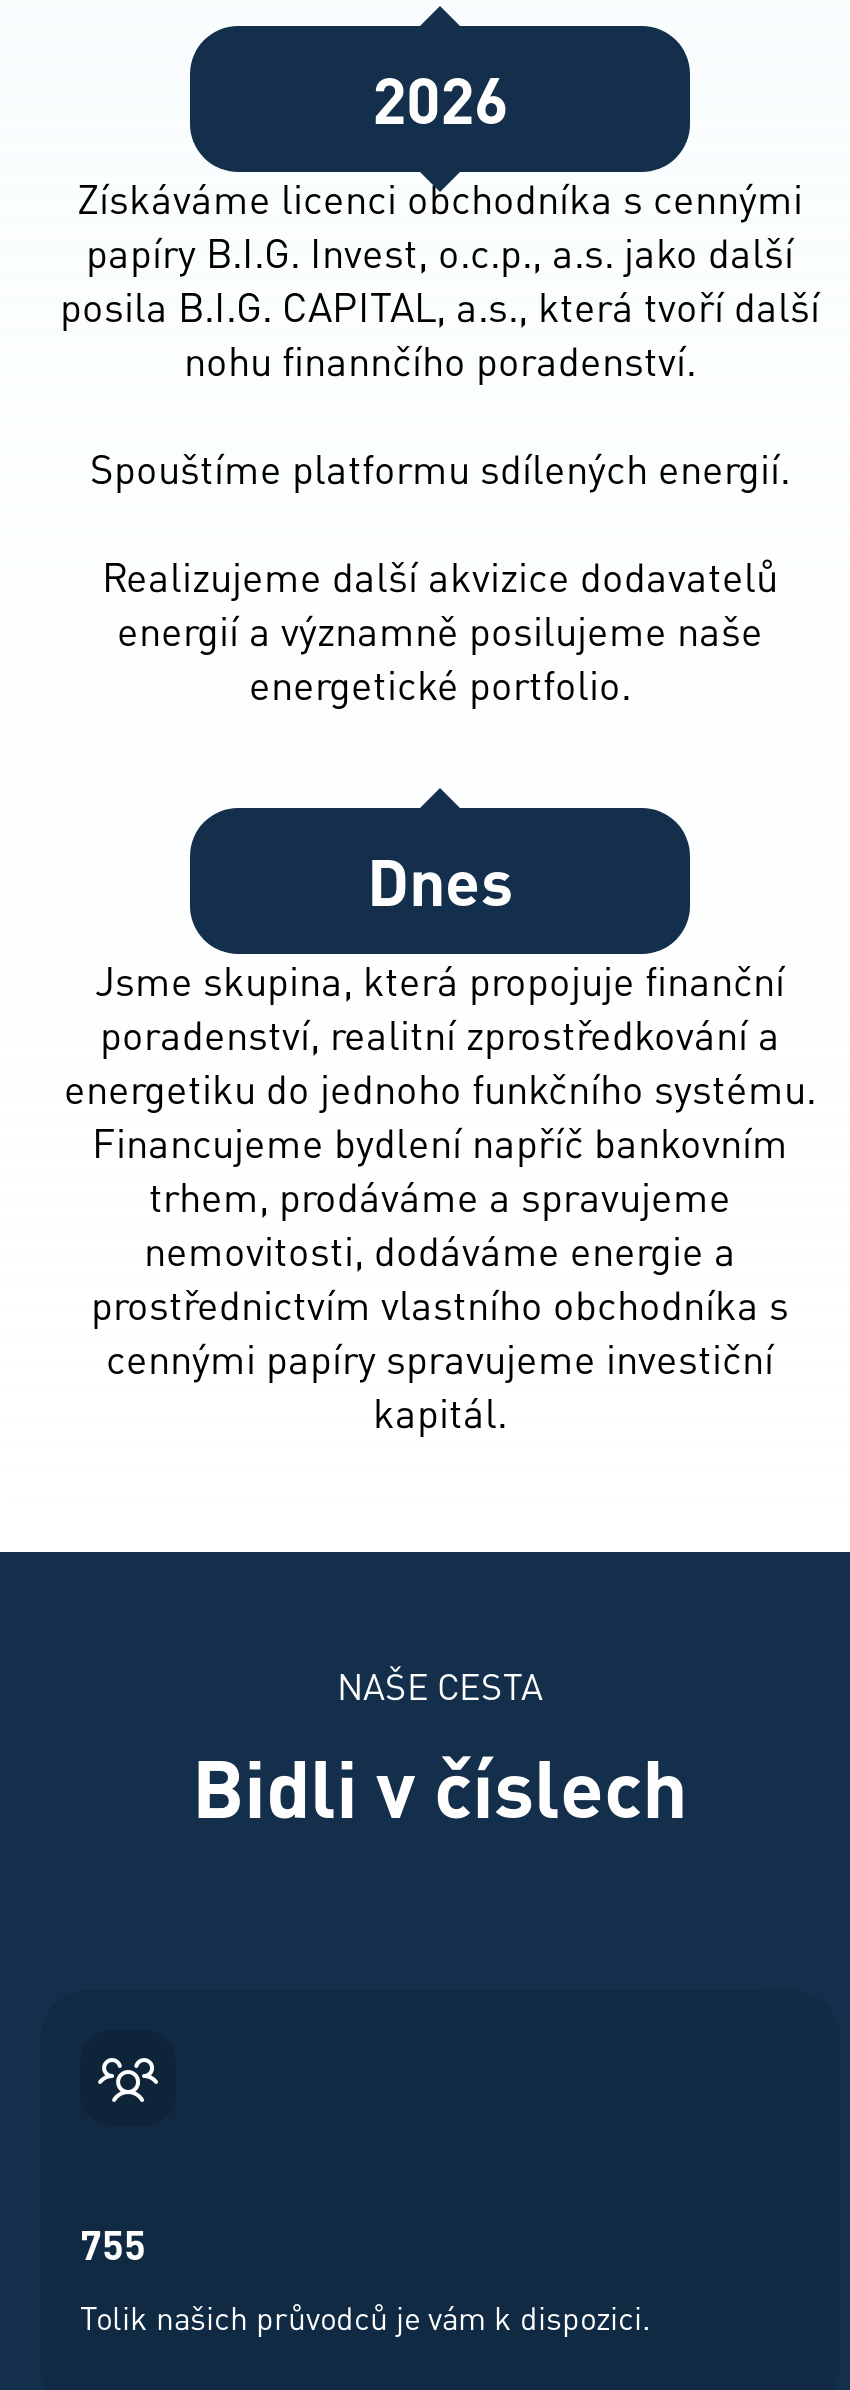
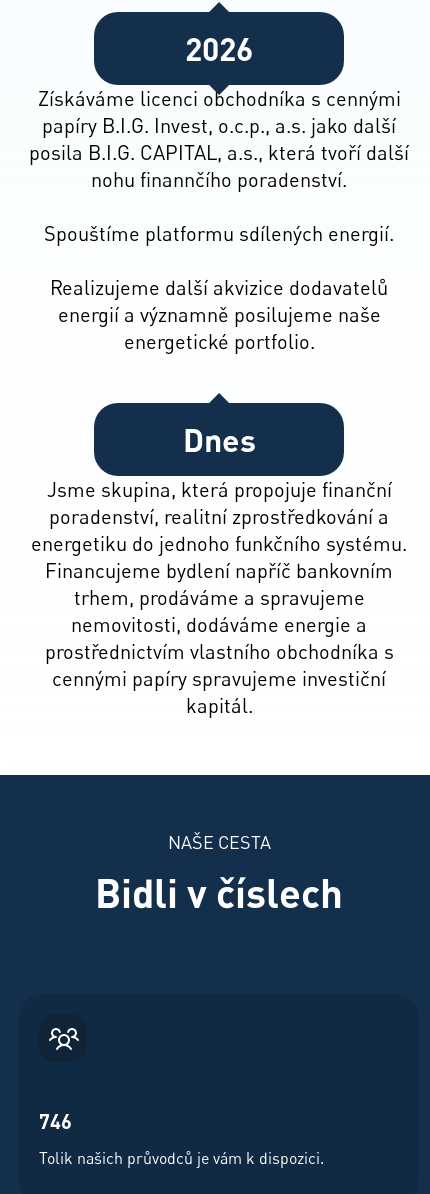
- 755
+ 746
